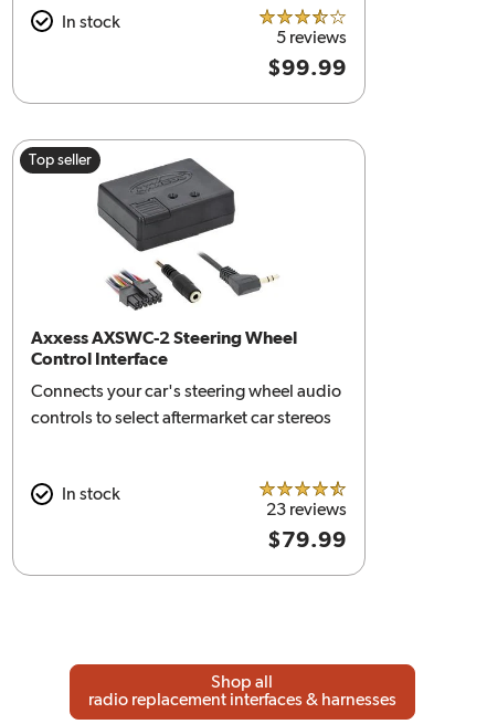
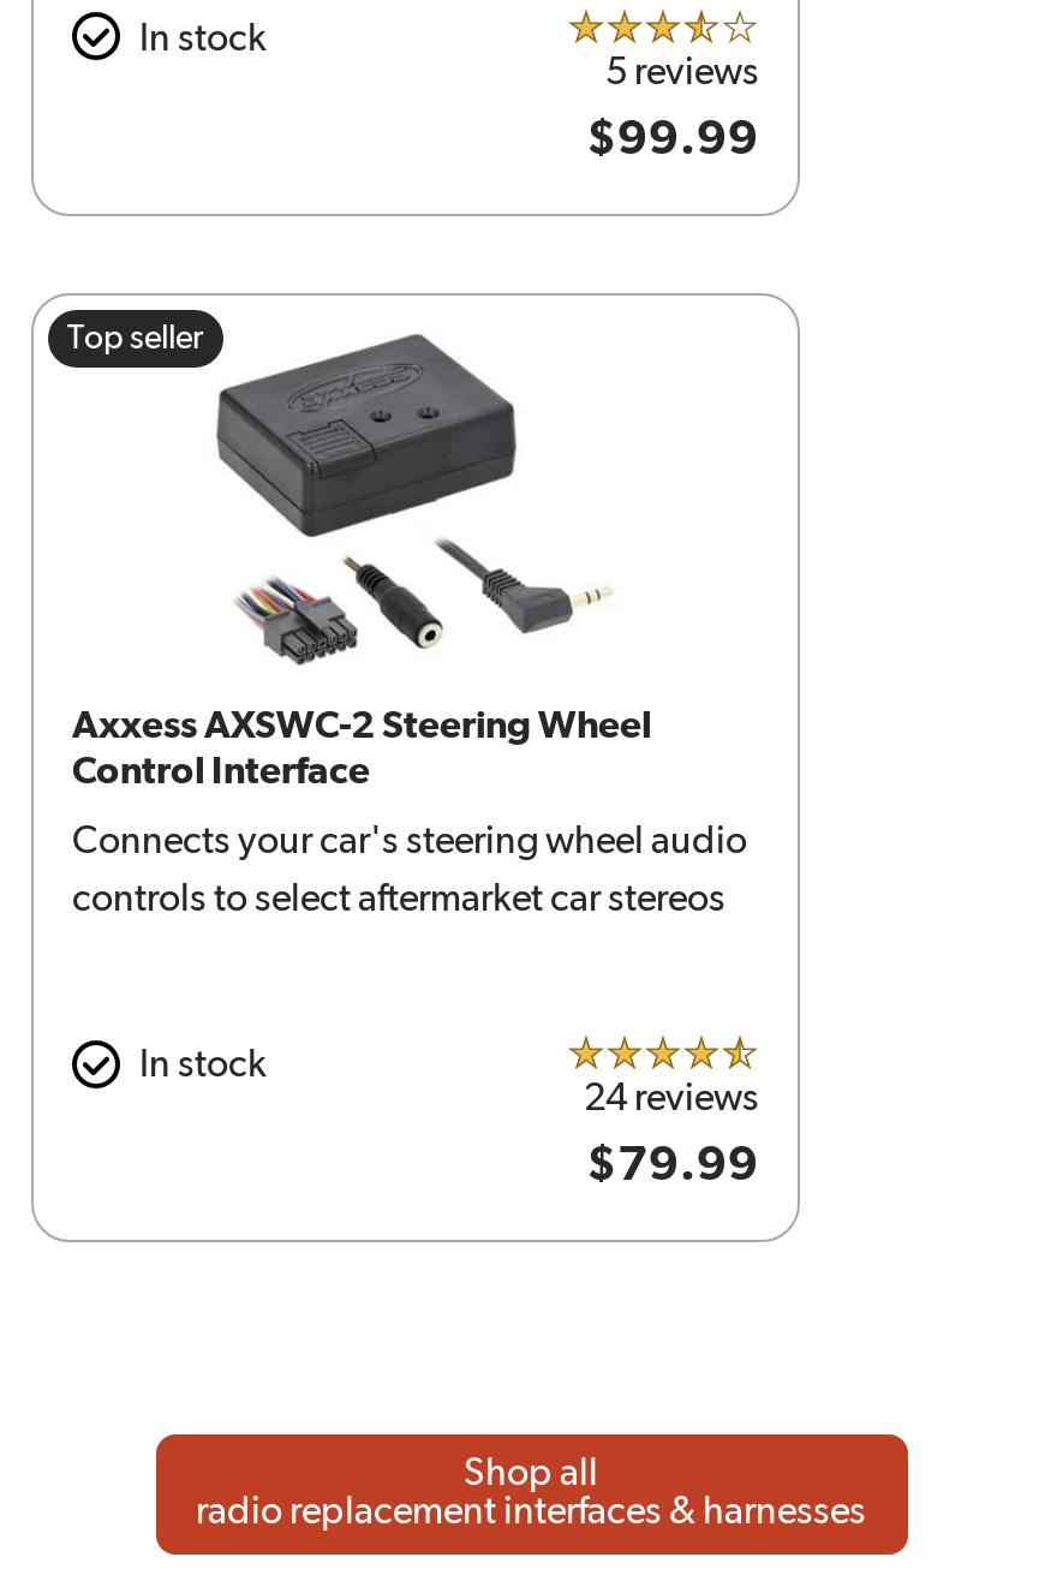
- 23 reviews
+ 24 reviews
